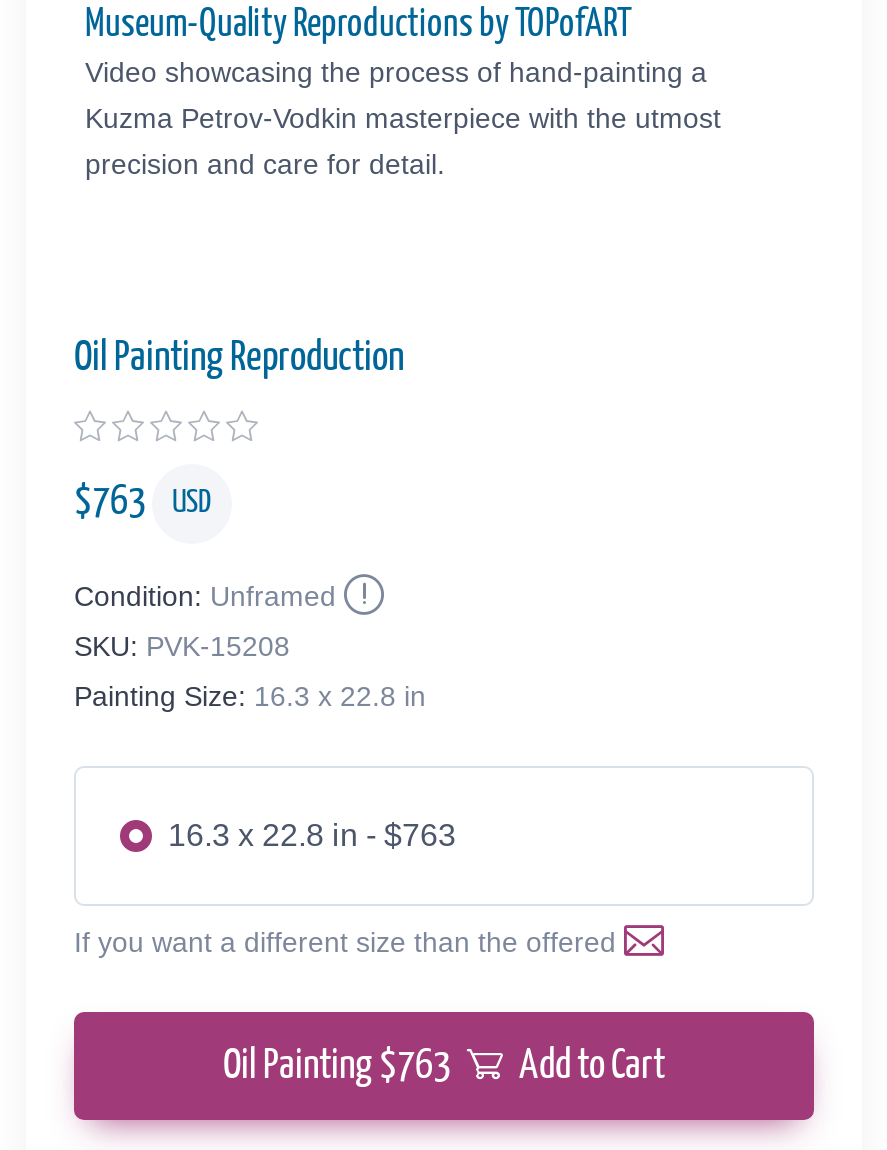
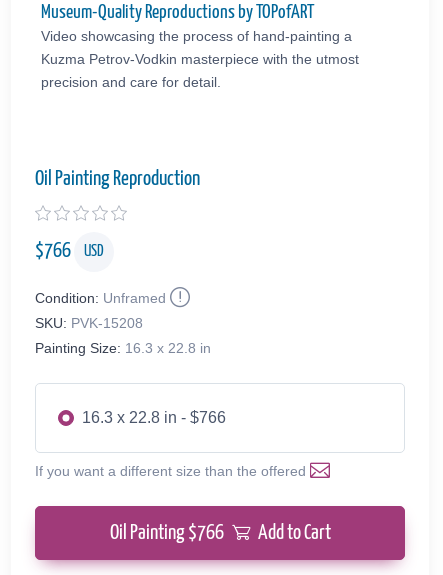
- $763 USD
+ $766 USD

- 16.3 x 22.8 in - $763
+ 16.3 x 22.8 in - $766

- Oil Painting $763 Add to Cart
+ Oil Painting $766 Add to Cart
